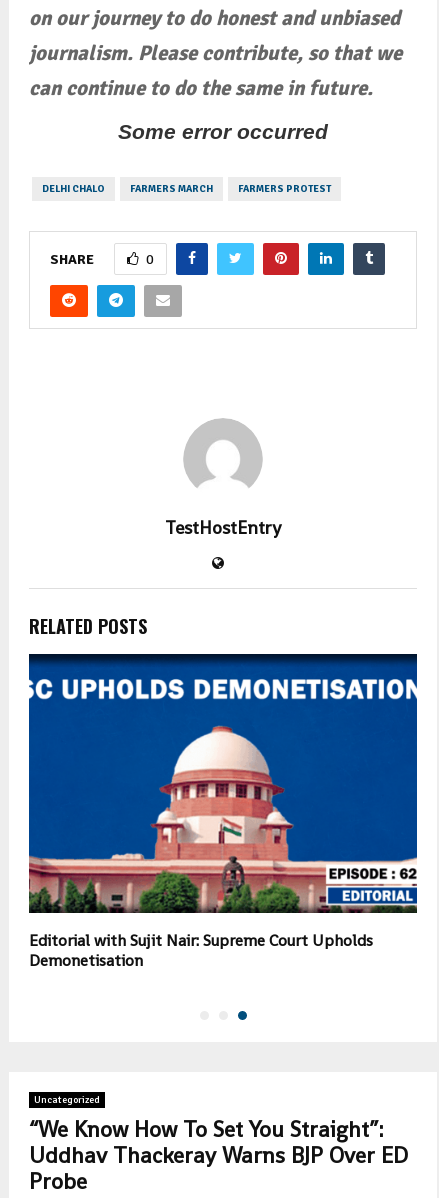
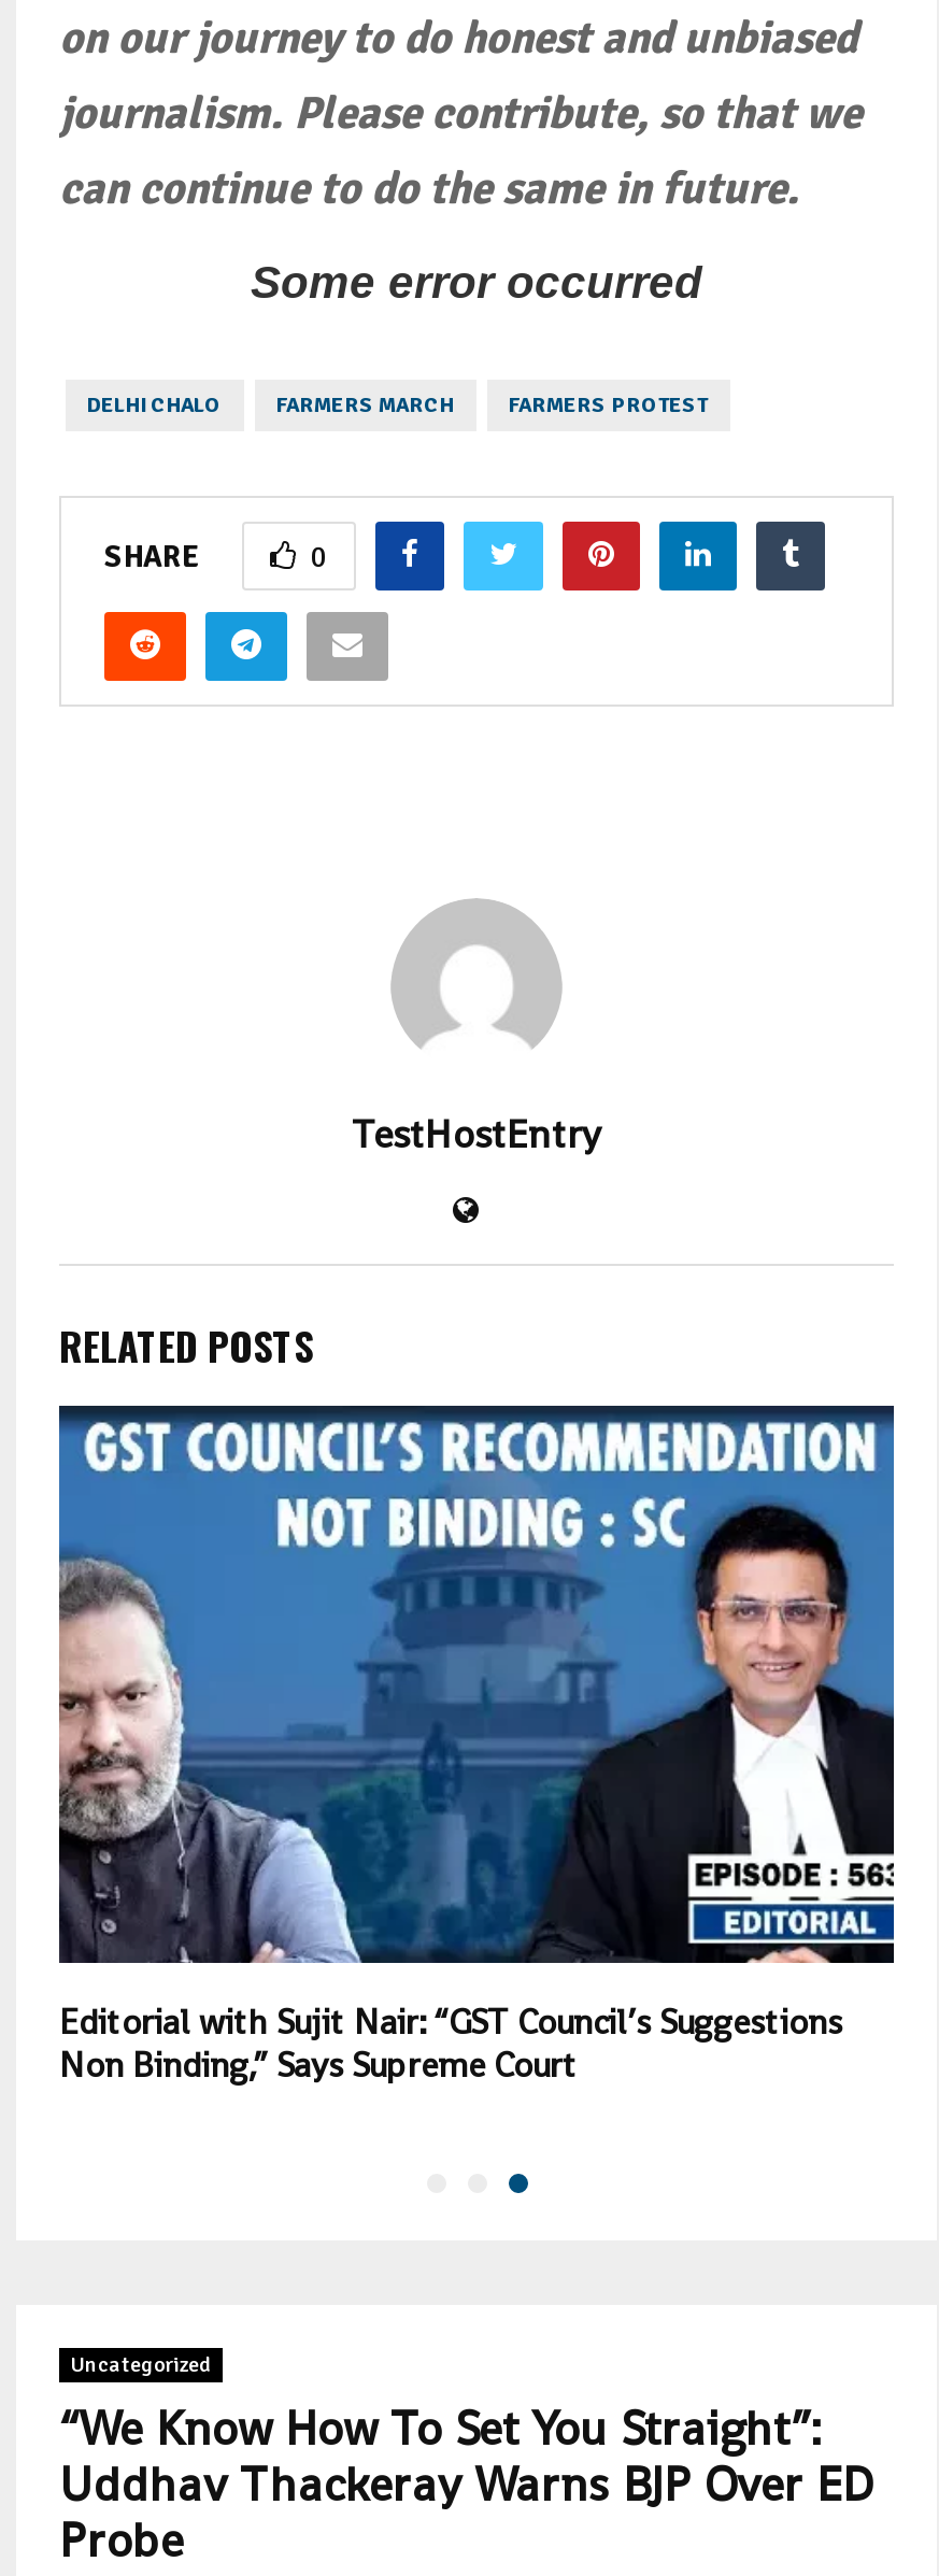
- [image]
- Editorial with Sujit Nair: Supreme Court Upholds
- Demonetisation
+ [image]
+ Editorial with Sujit Nair: “GST Council’s Suggestions
+ Non Binding,” Says Supreme Court
